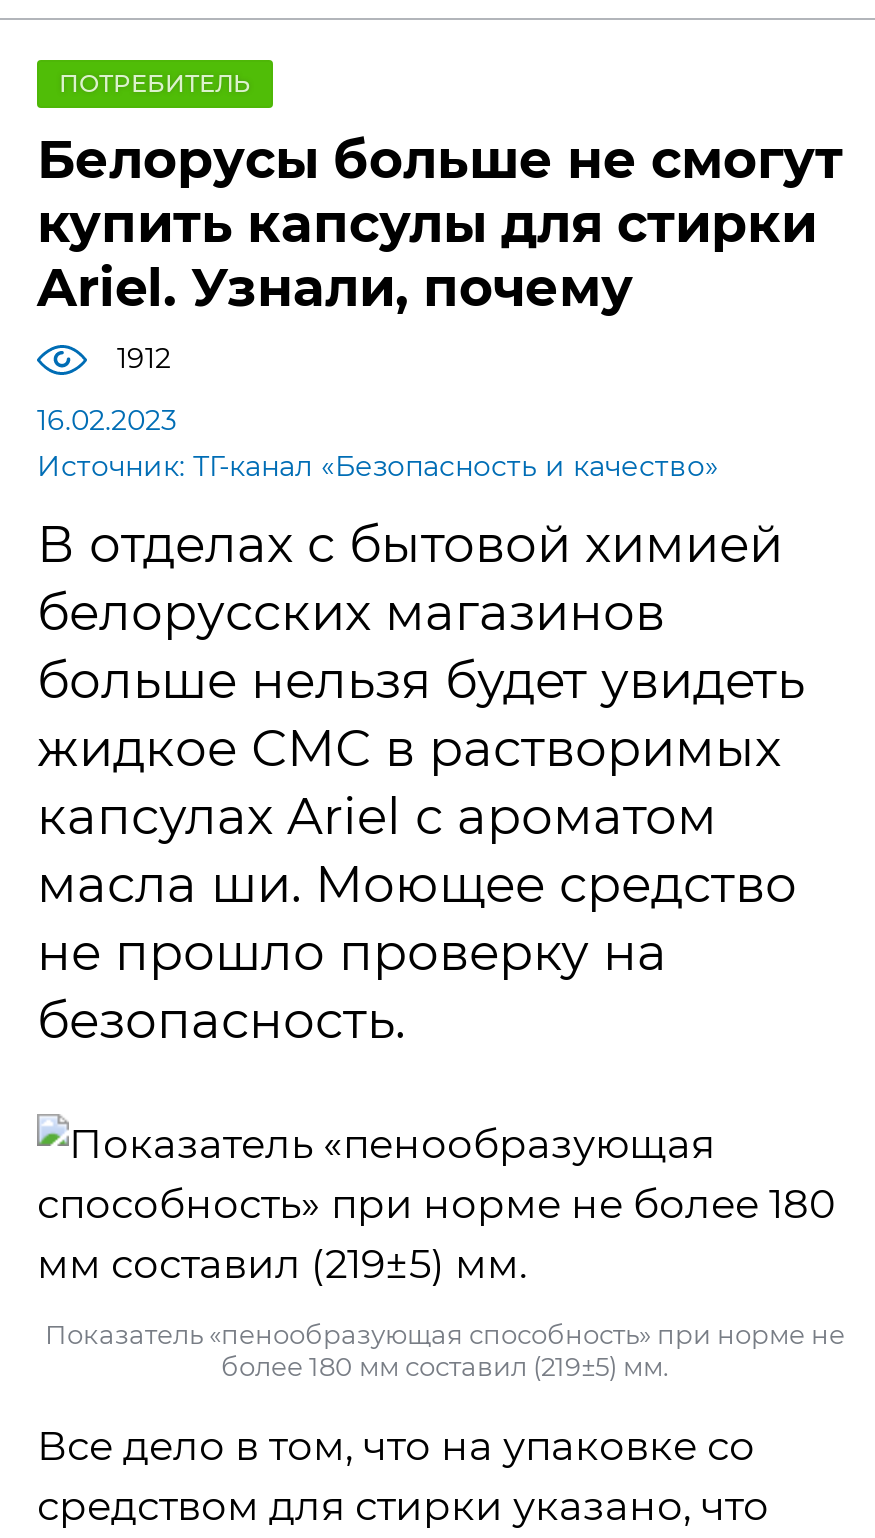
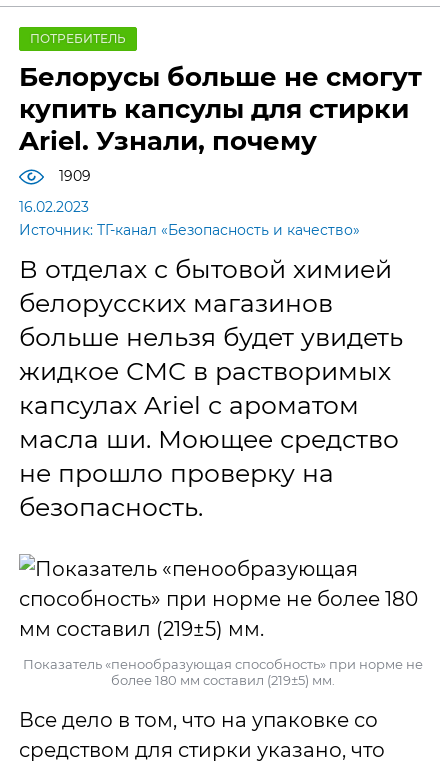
- 1912
+ 1909
